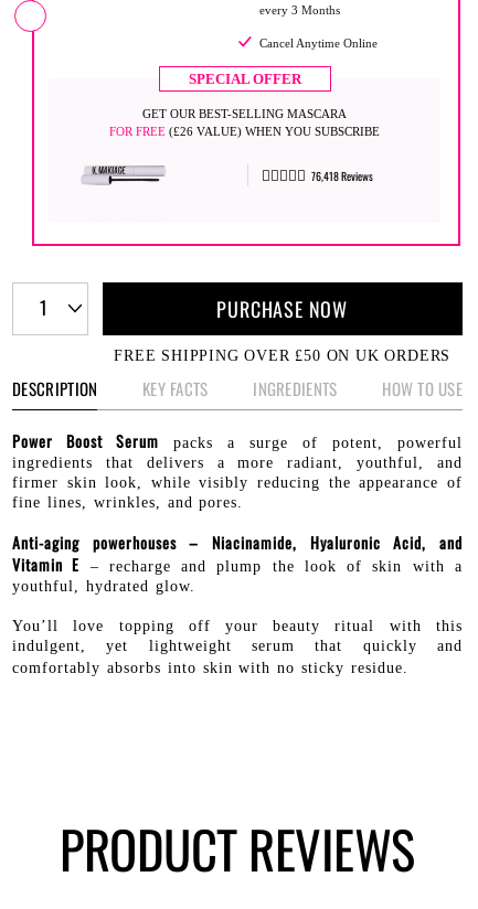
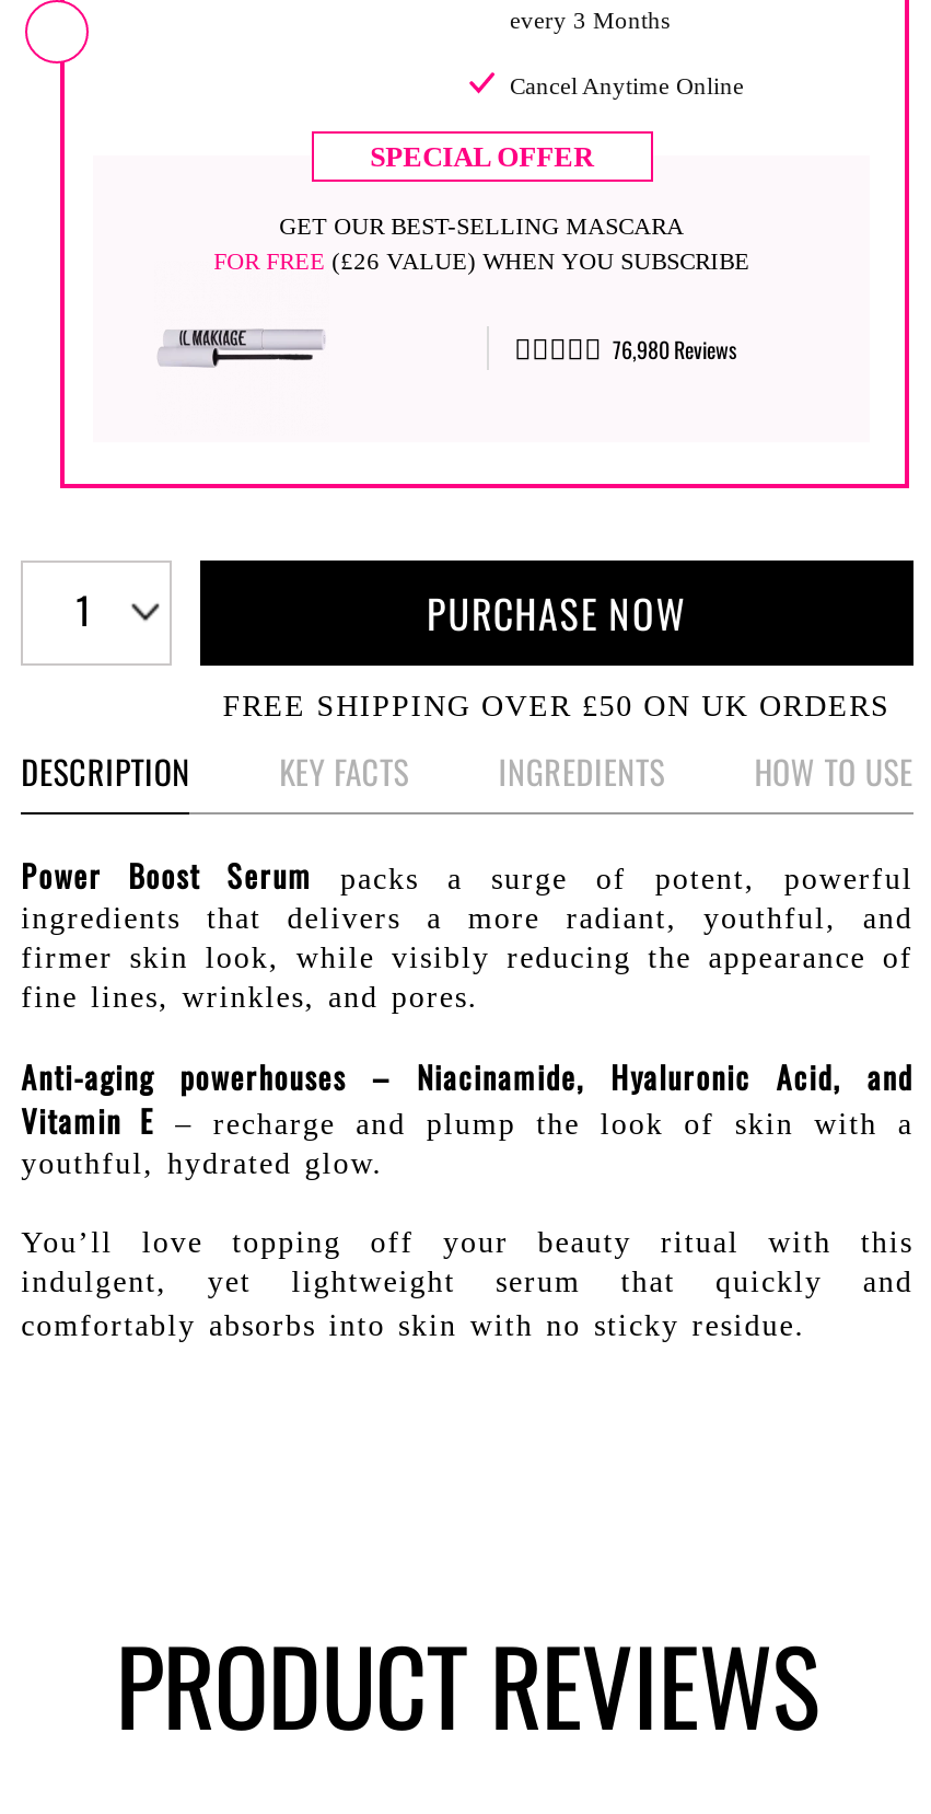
- 76,418 Reviews
+ 76,980 Reviews
